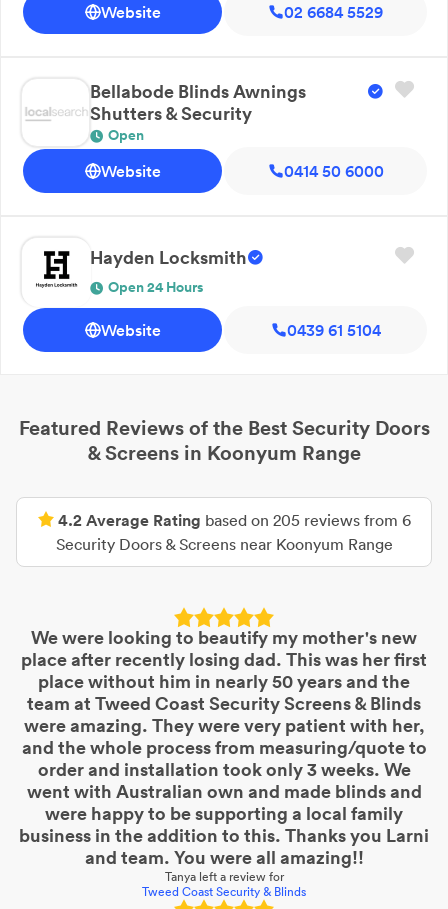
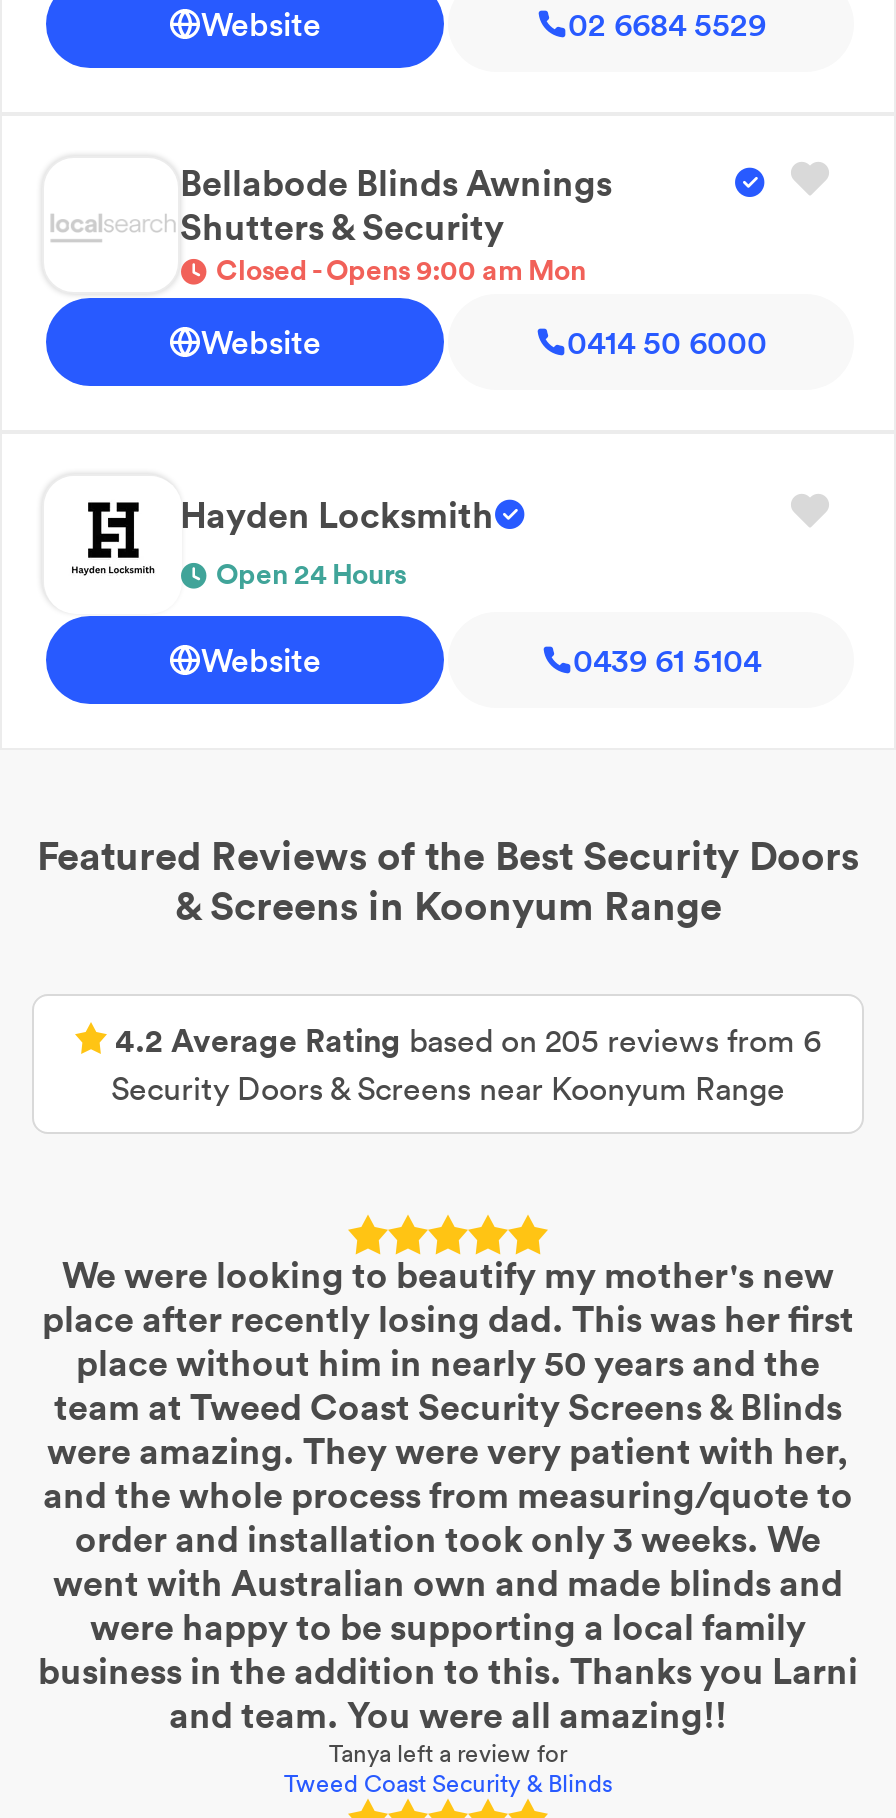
- Open
+ Closed - Opens 9:00 am Mon
